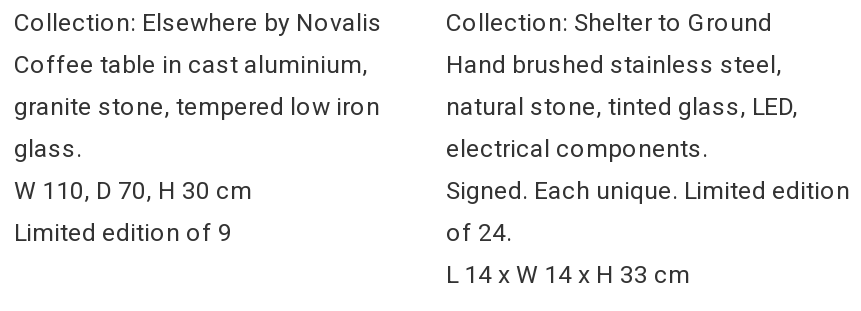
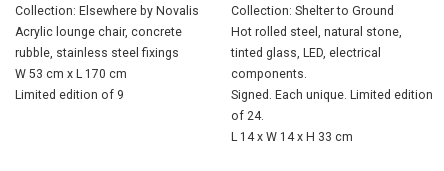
- Coffee table in cast aluminium,
- granite stone, tempered low iron
- glass.
- W 110, D 70, H 30 cm
+ Acrylic lounge chair, concrete
+ rubble, stainless steel fixings
+ W 53 cm x L 170 cm

- Hand brushed stainless steel,
+ Hot rolled steel, natural stone,

- natural stone, tinted glass, LED,
+ tinted glass, LED, electrical

- electrical components.
+ components.

moved up: Limited edition of 9
